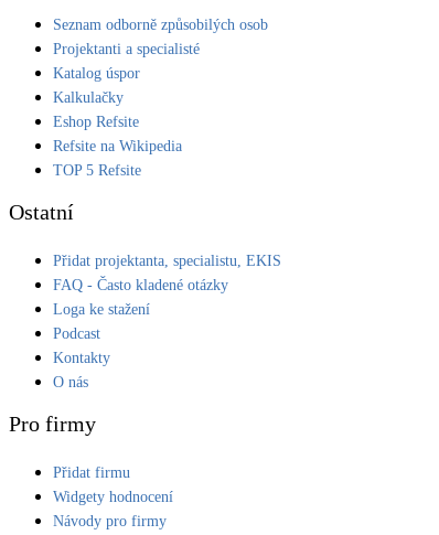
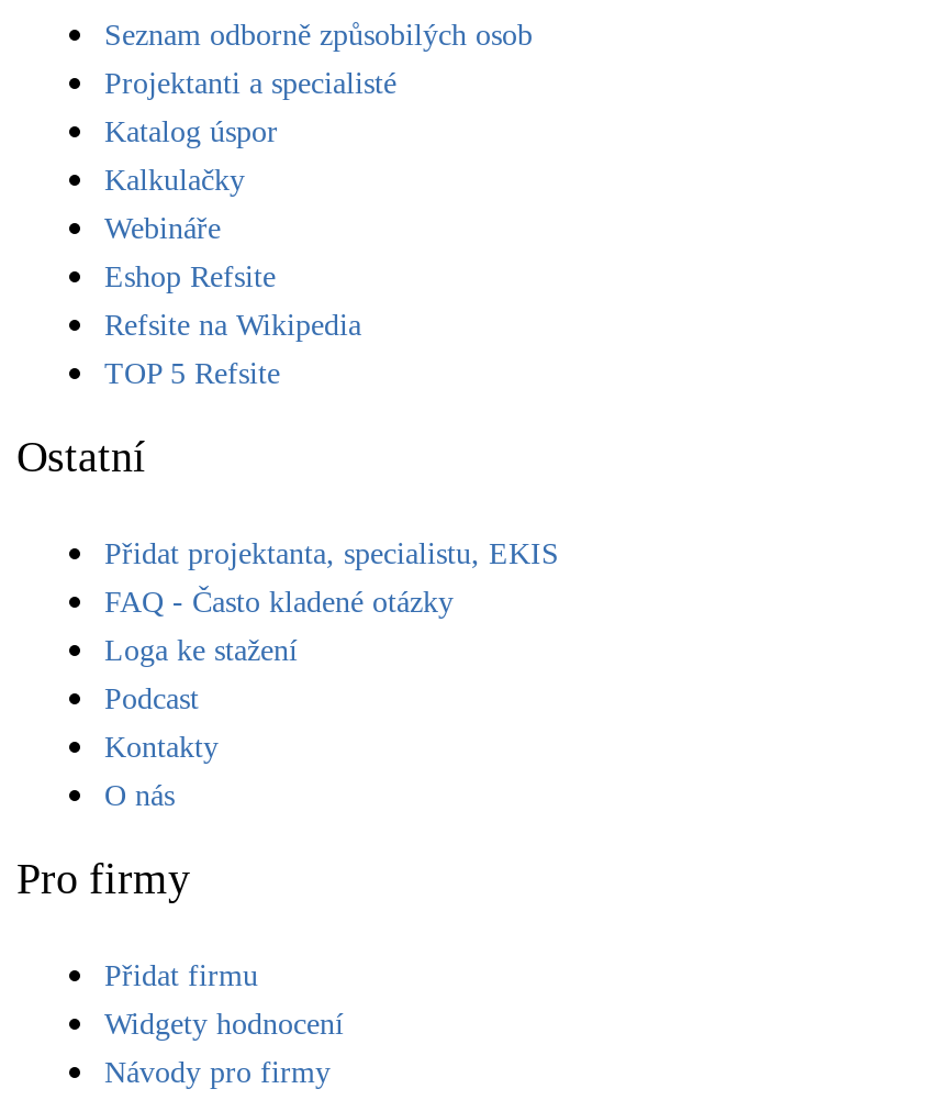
+ Webináře
